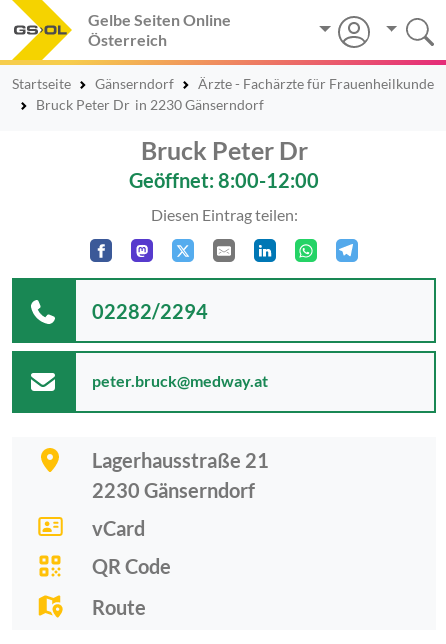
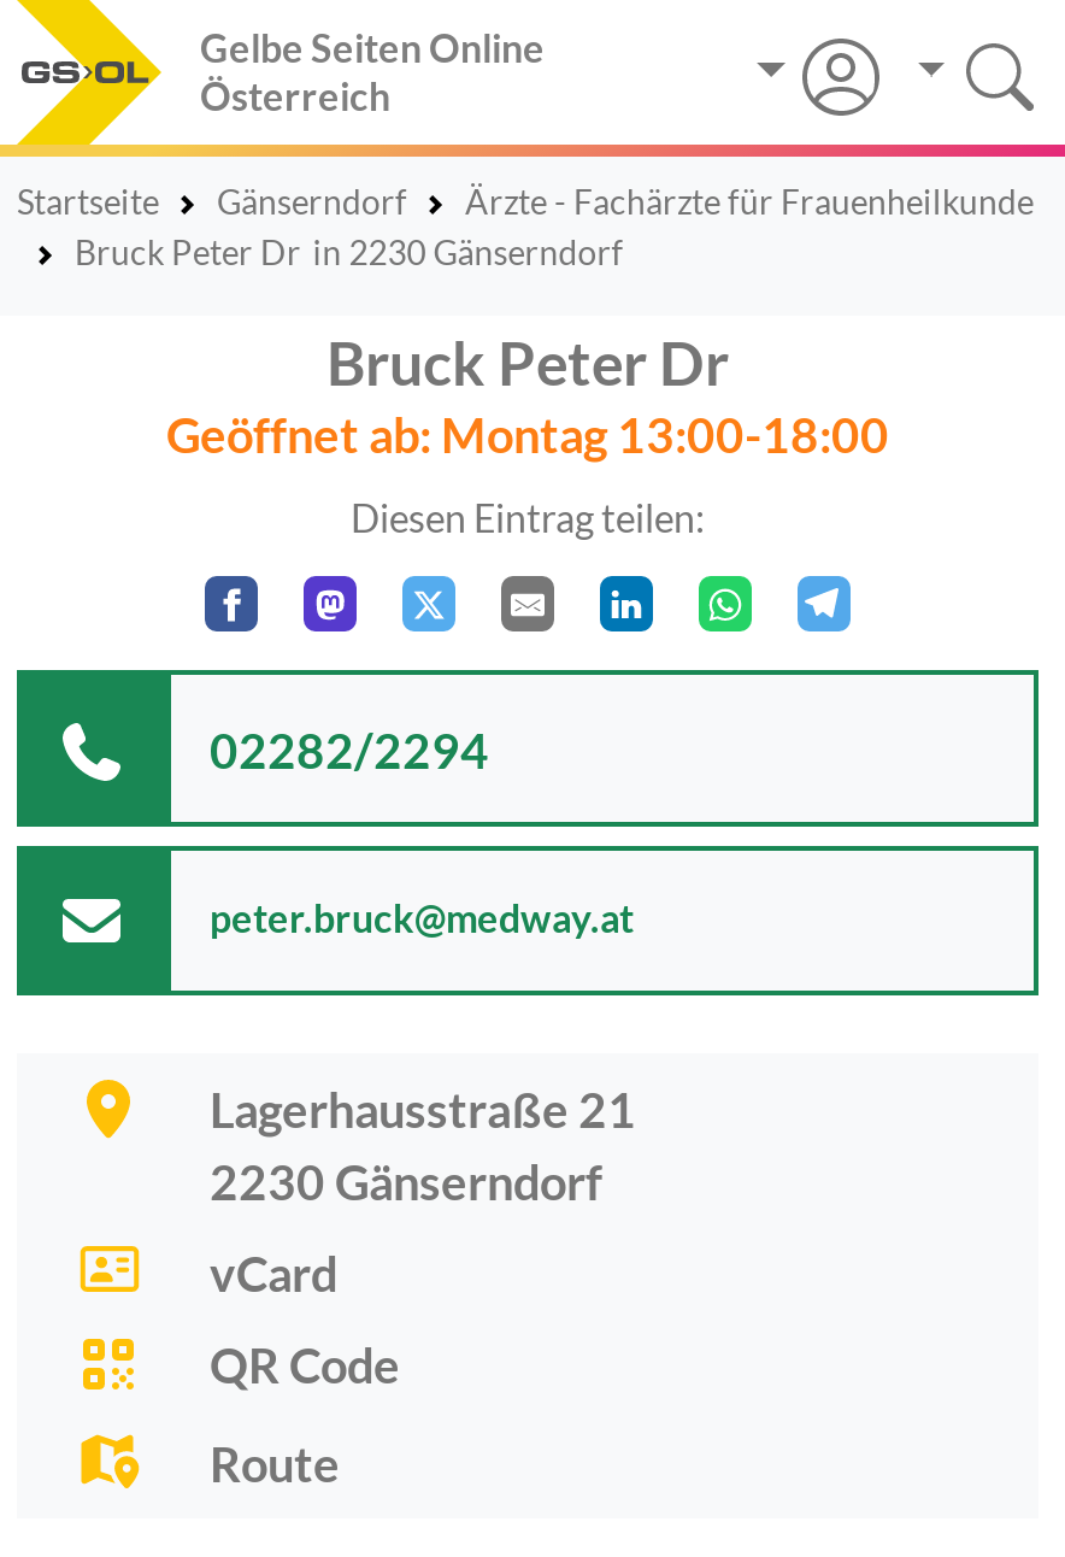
- Geöffnet: 8:00-12:00
+ Geöffnet ab: Montag 13:00-18:00
